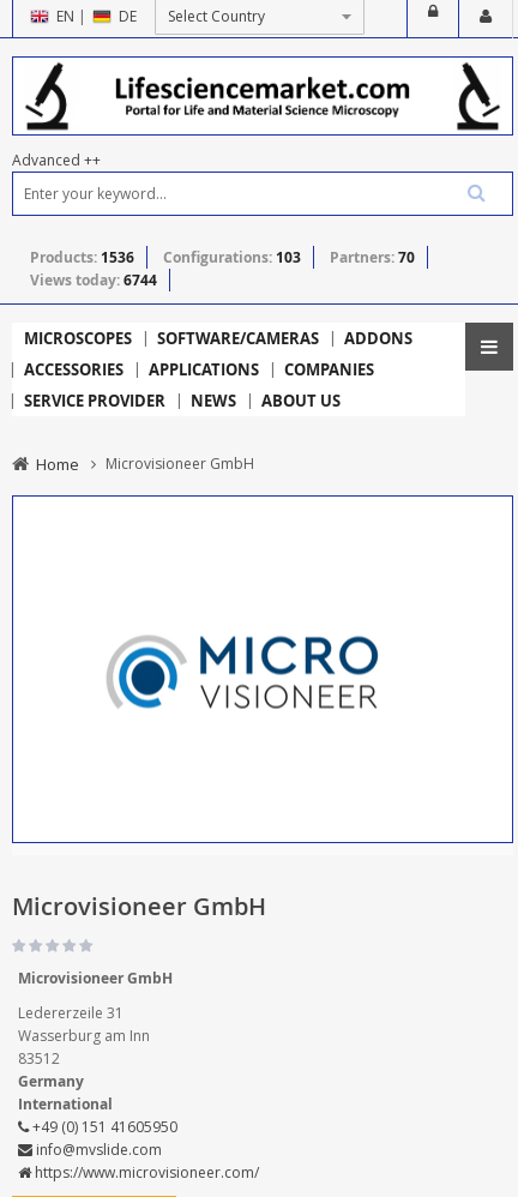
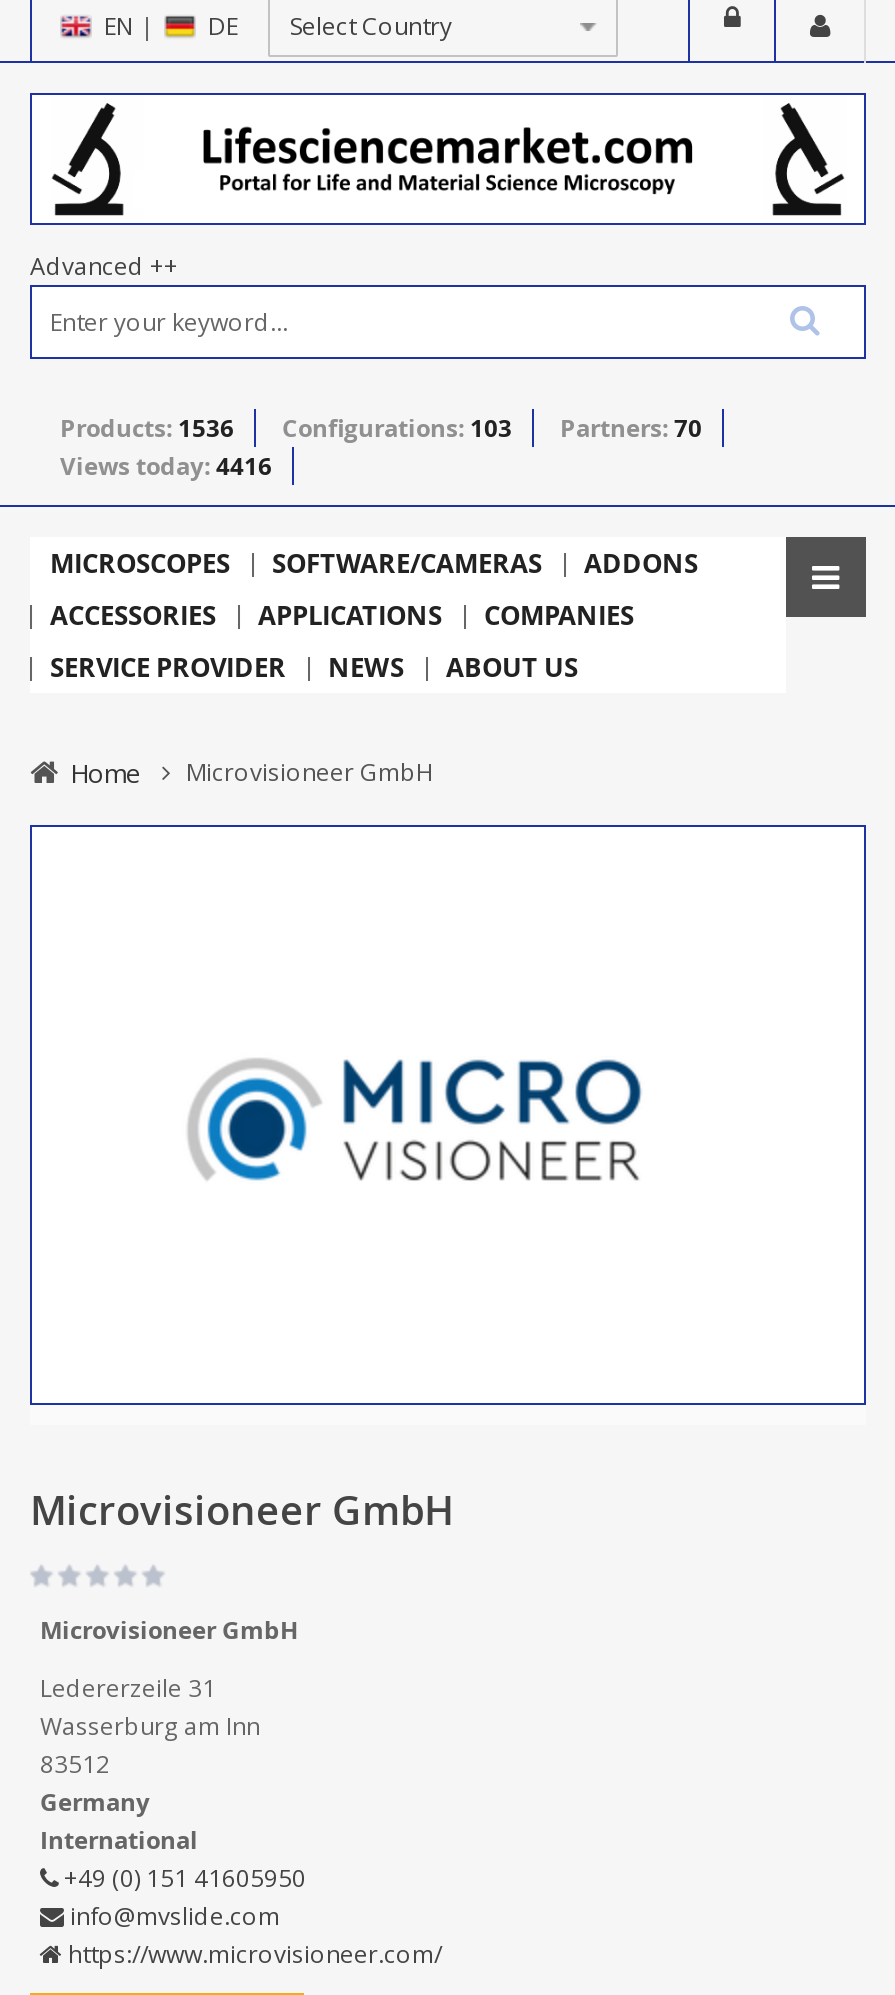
- Views today: 6744
+ Views today: 4416
